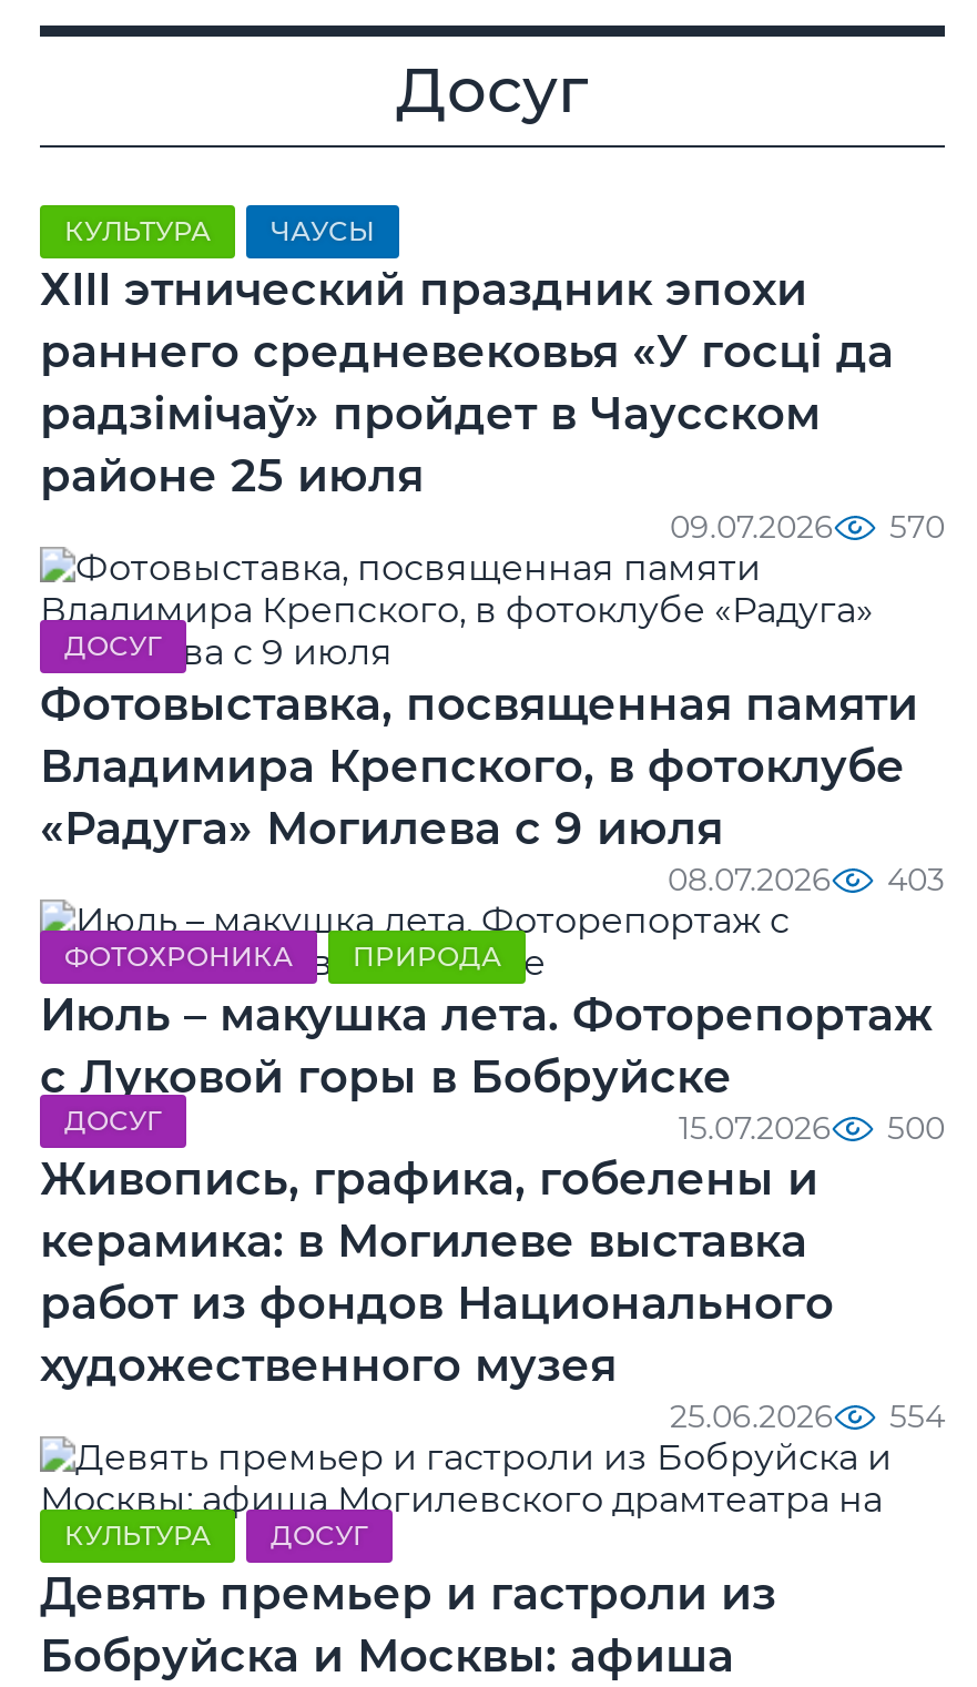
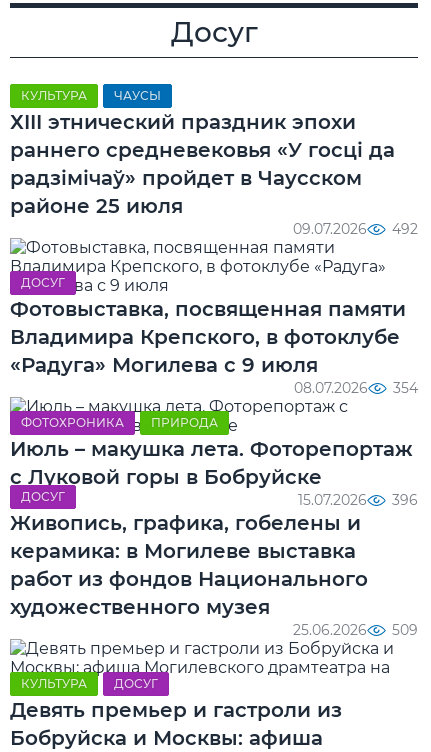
- 09.07.2026 570
+ 09.07.2026 492

- 08.07.2026 403
+ 08.07.2026 354

- 15.07.2026 500
+ 15.07.2026 396

- 25.06.2026 554
+ 25.06.2026 509
